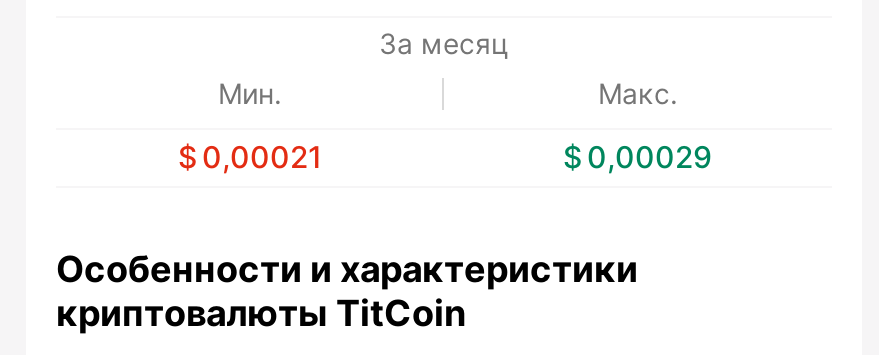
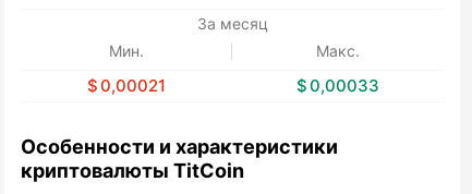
- 0,00029
+ 0,00033
